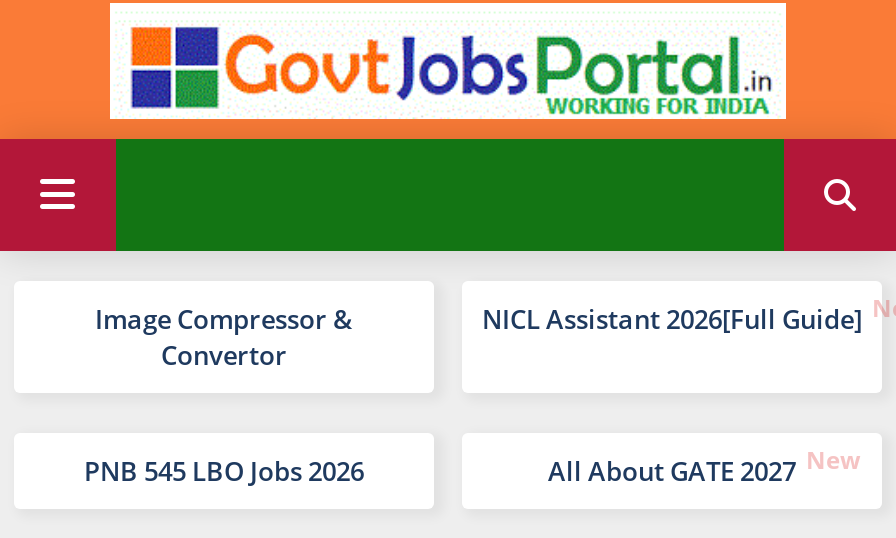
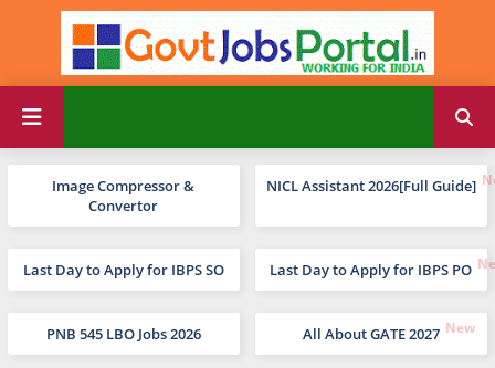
+ Last Day to Apply for IBPS SO
+ Last Day to Apply for IBPS PO
